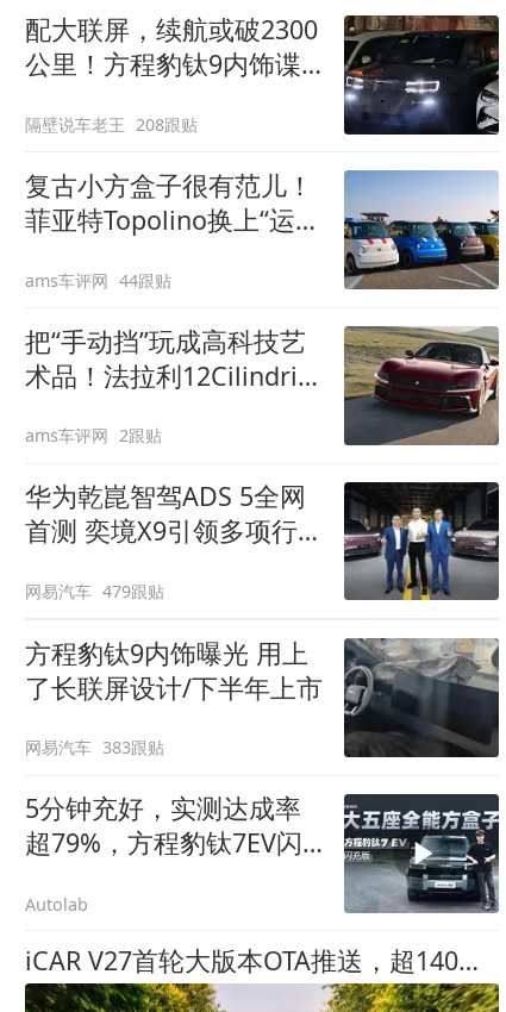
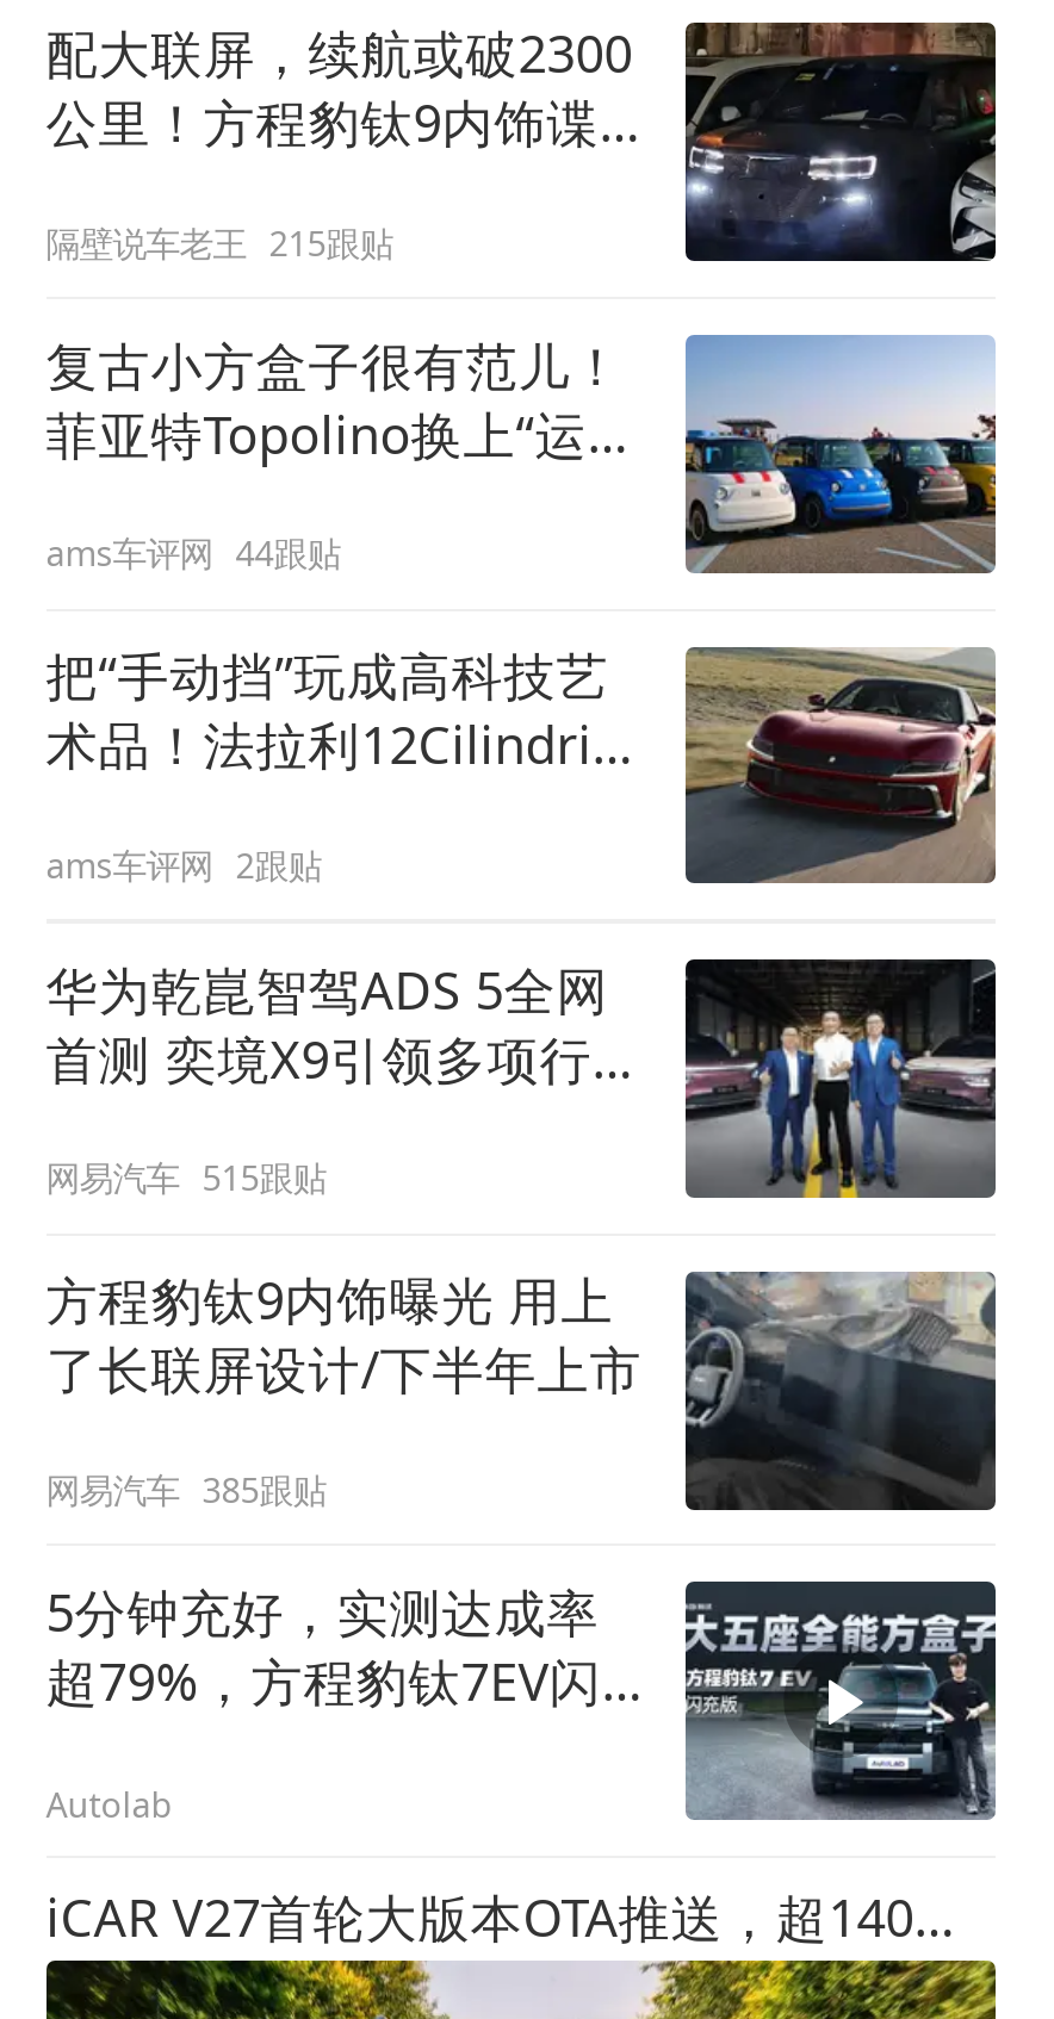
- 隔壁说车老王 208跟贴
+ 隔壁说车老王 215跟贴

- 网易汽车 479跟贴
+ 网易汽车 515跟贴

- 网易汽车 383跟贴
+ 网易汽车 385跟贴
